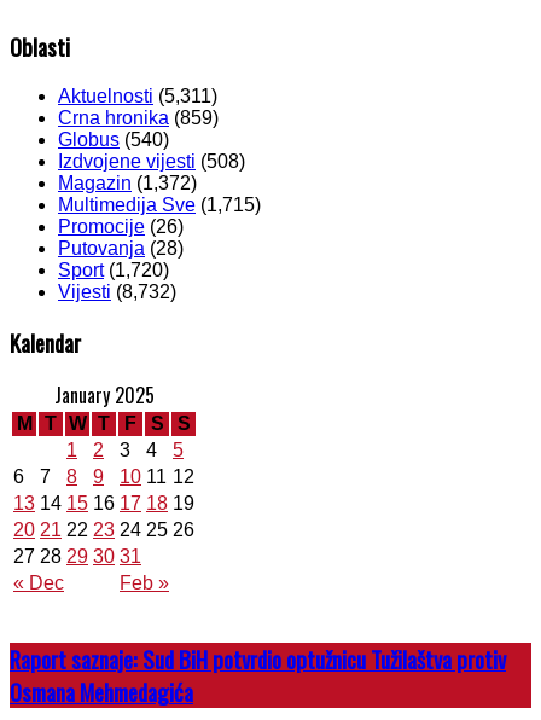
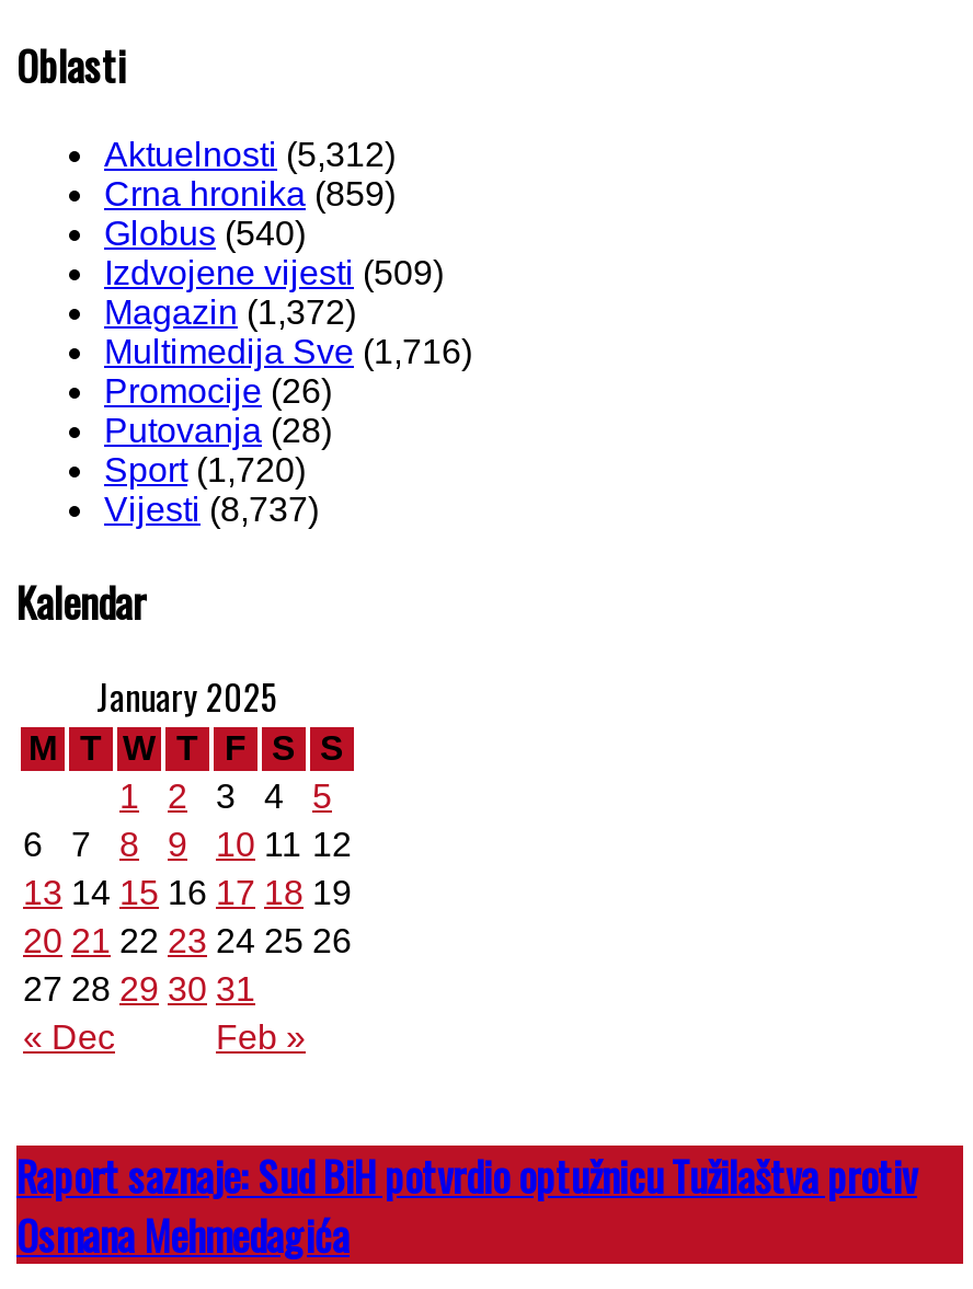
- Aktuelnosti (5,311)
+ Aktuelnosti (5,312)

- Izdvojene vijesti (508)
+ Izdvojene vijesti (509)

- Multimedija Sve (1,715)
+ Multimedija Sve (1,716)

- Vijesti(8,732)
+ Vijesti(8,737)
